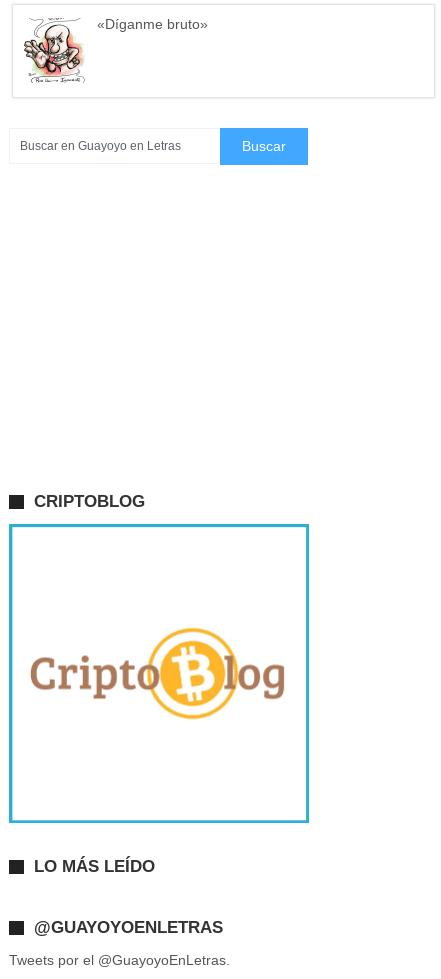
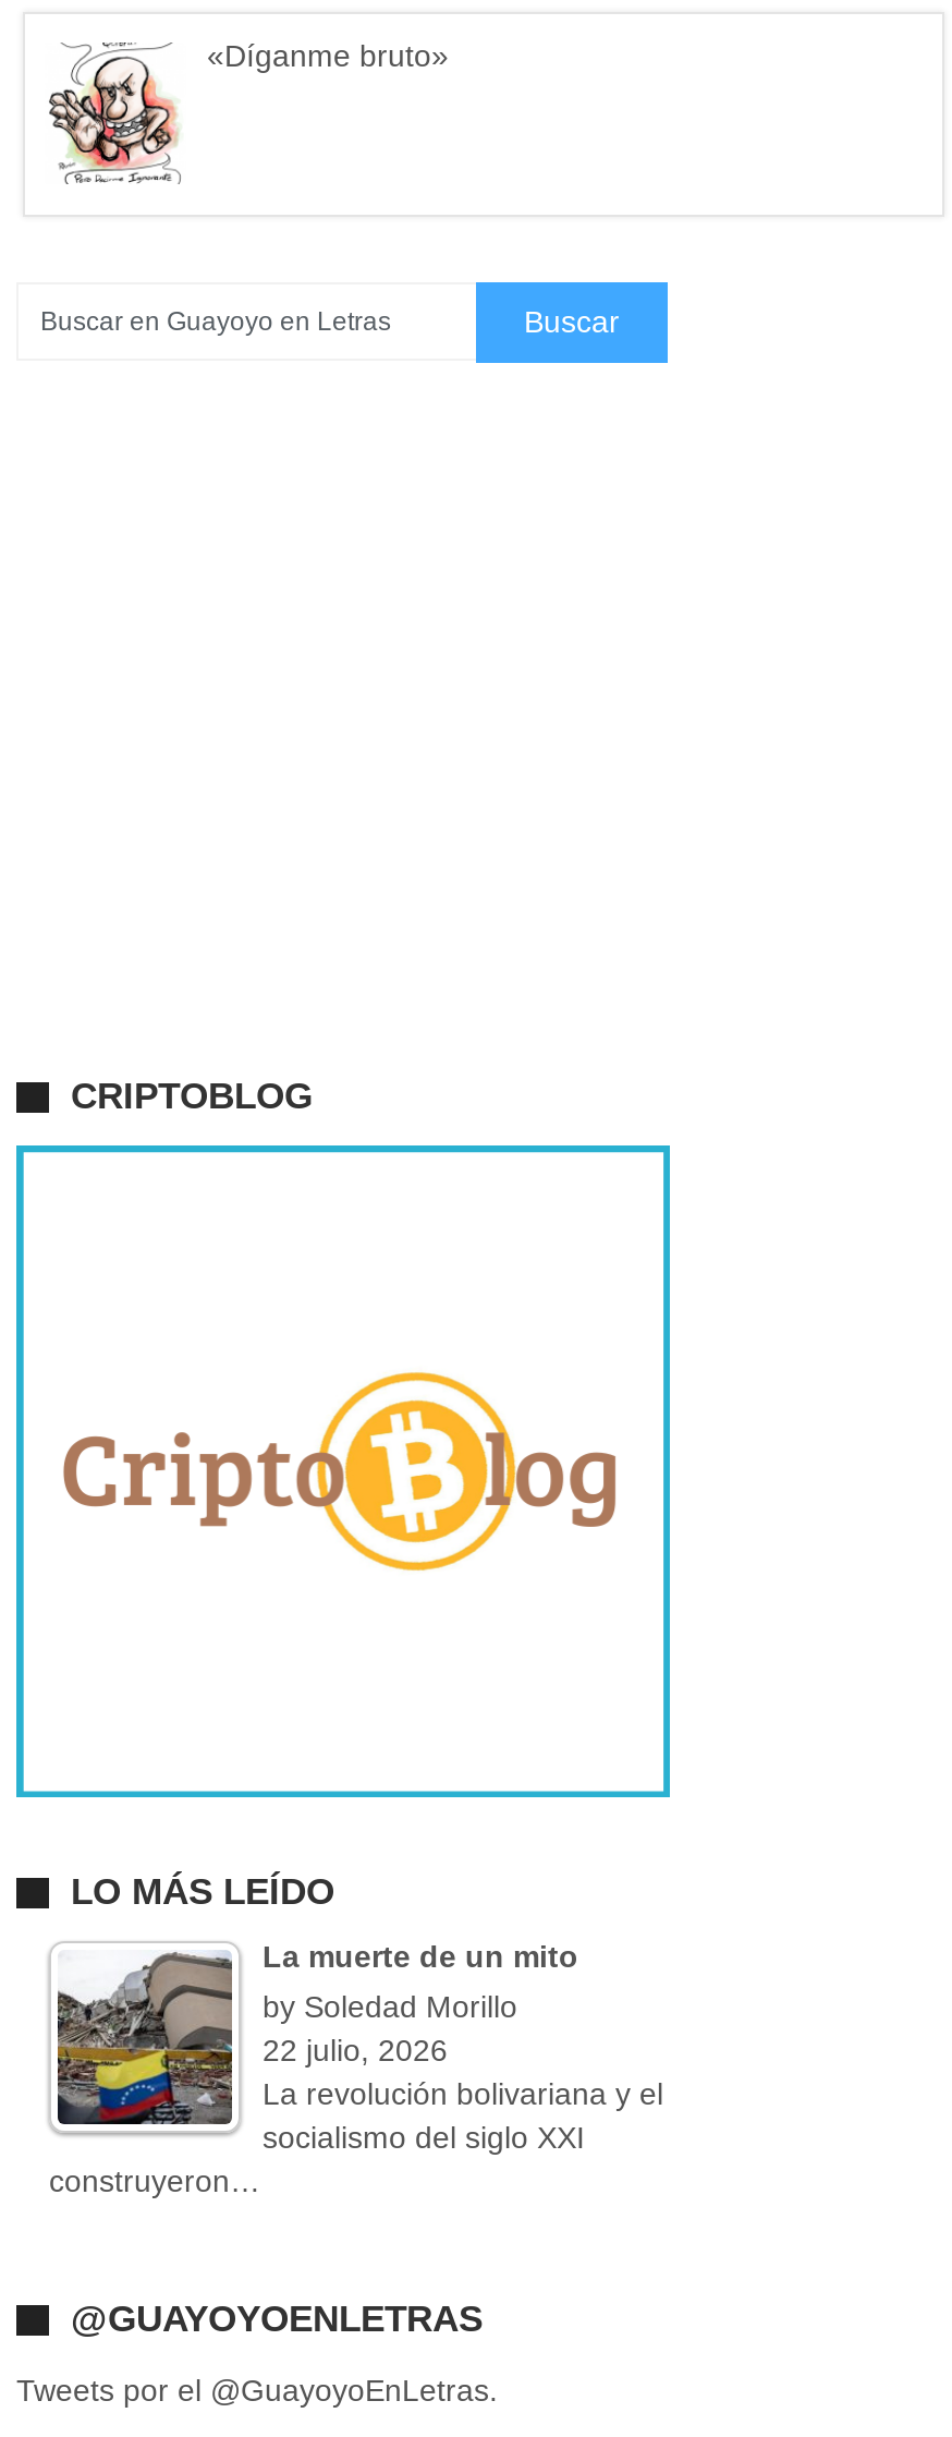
+ [image]
+ La muerte de un mito
+ by Soledad Morillo
+ 22 julio, 2026
+ La revolución bolivariana y el
+ socialismo del siglo XXI
+ construyeron…
